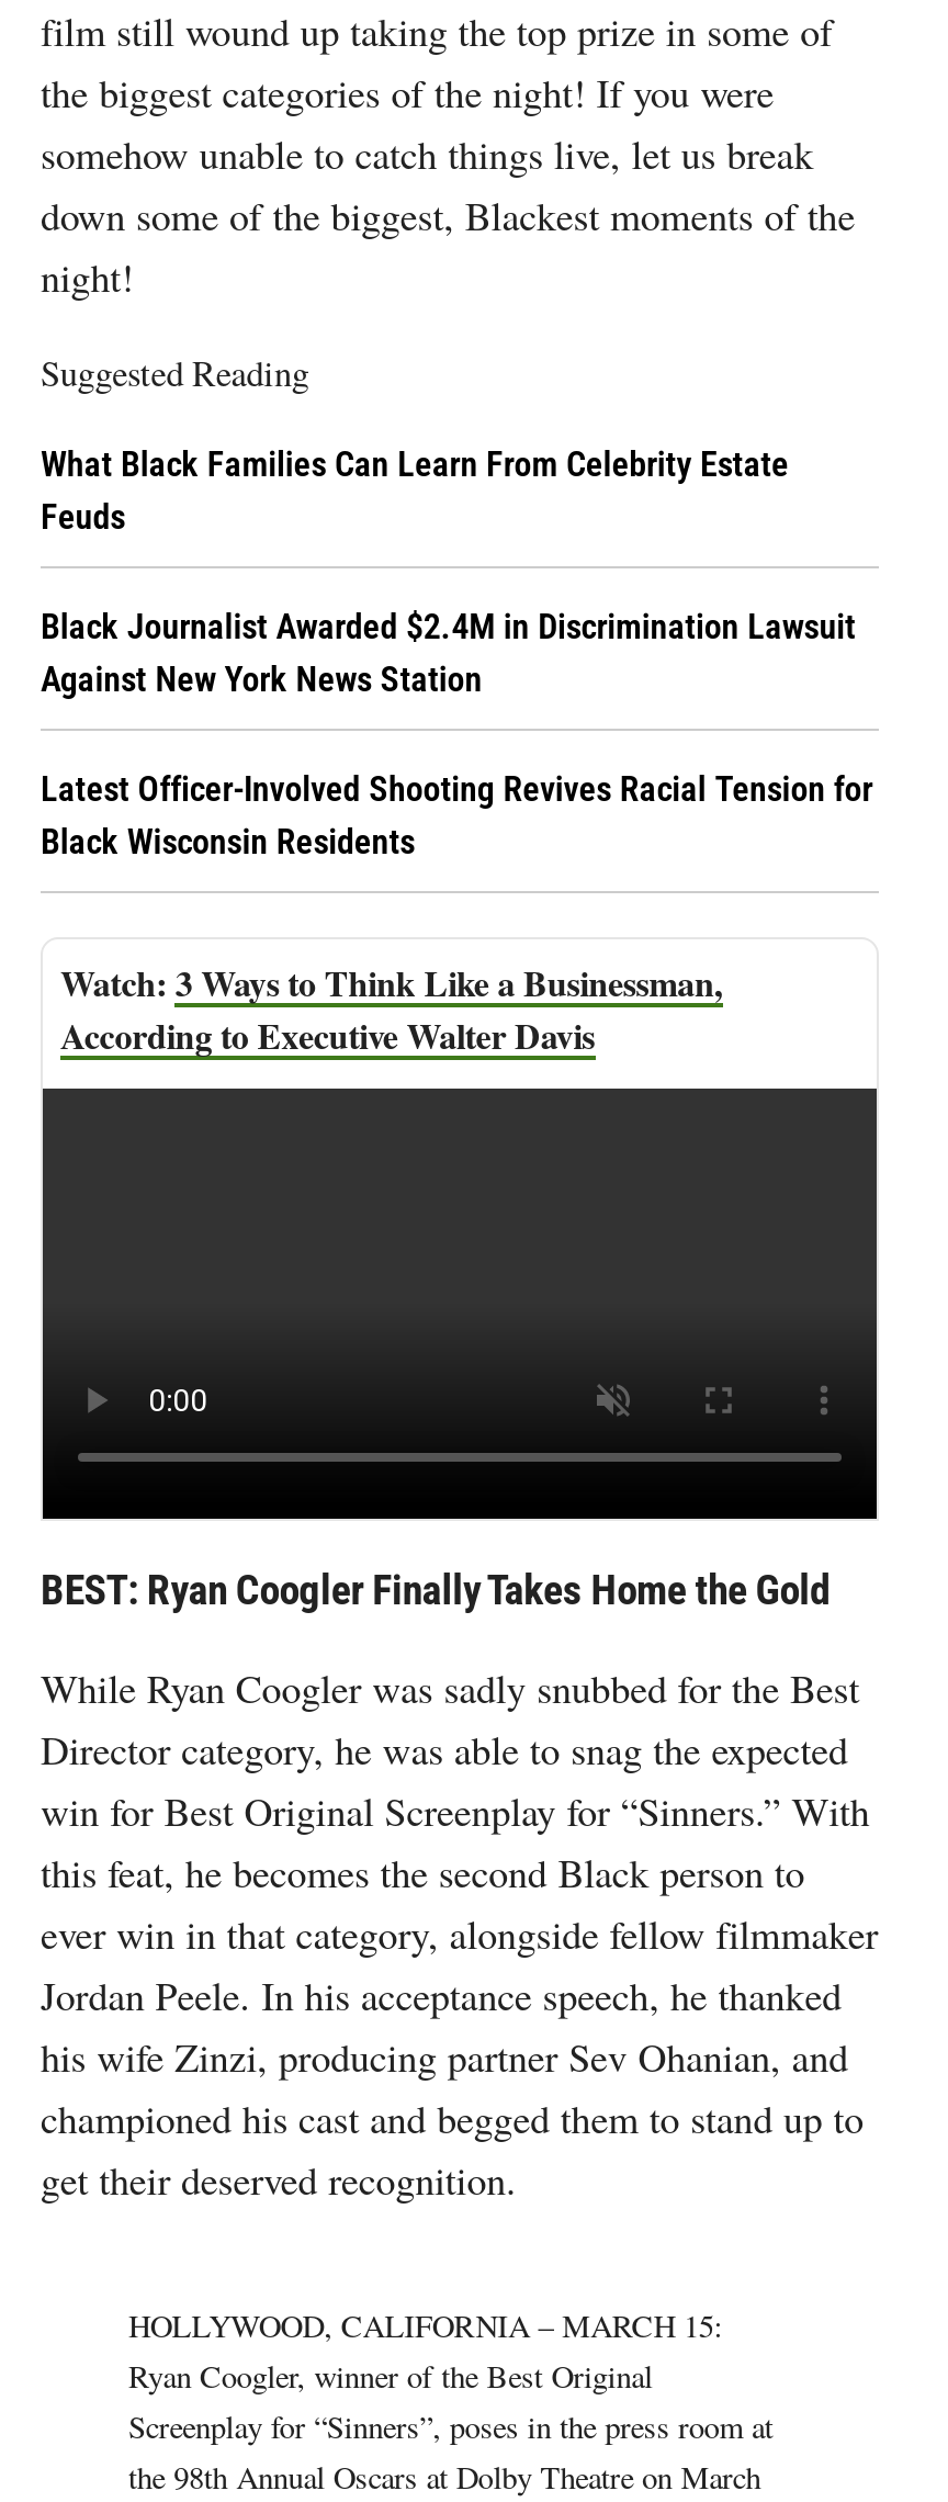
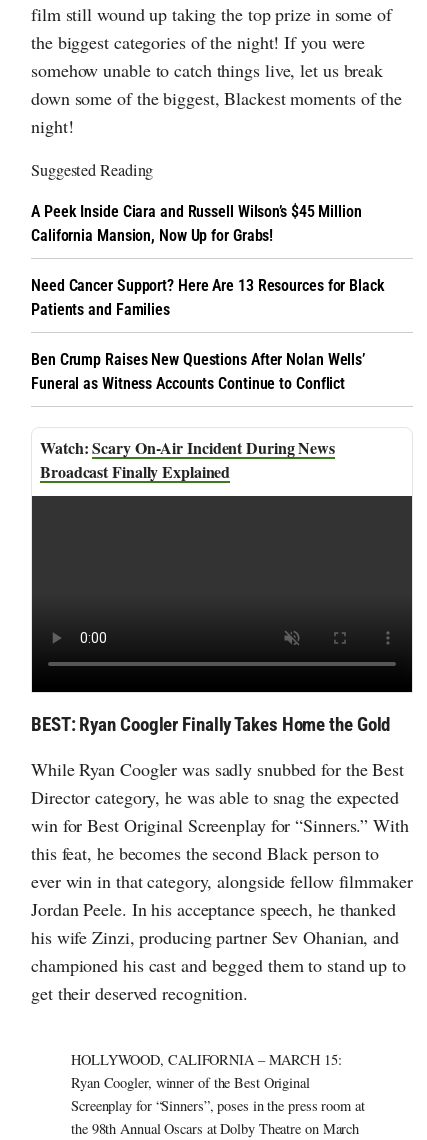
- What Black Families Can Learn From Celebrity Estate
- Feuds
+ A Peek Inside Ciara and Russell Wilson’s $45 Million
+ California Mansion, Now Up for Grabs!

- Black Journalist Awarded $2.4M in Discrimination Lawsuit
- Against New York News Station
+ Need Cancer Support? Here Are 13 Resources for Black
+ Patients and Families

- Latest Officer-Involved Shooting Revives Racial Tension for
- Black Wisconsin Residents
+ Ben Crump Raises New Questions After Nolan Wells’
+ Funeral as Witness Accounts Continue to Conflict

- 3 Ways to Think Like a Businessman,
- According to Executive Walter Davis
+ Scary On-Air Incident During News
+ Broadcast Finally Explained
